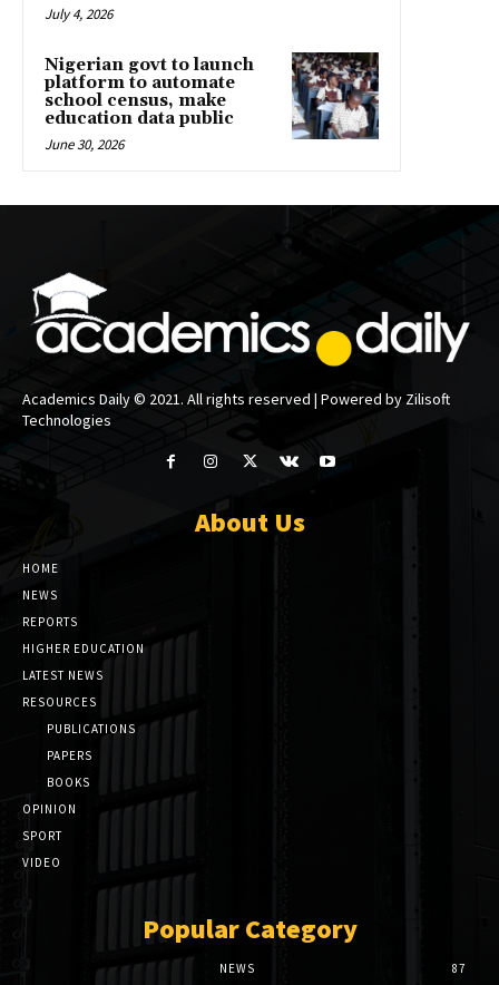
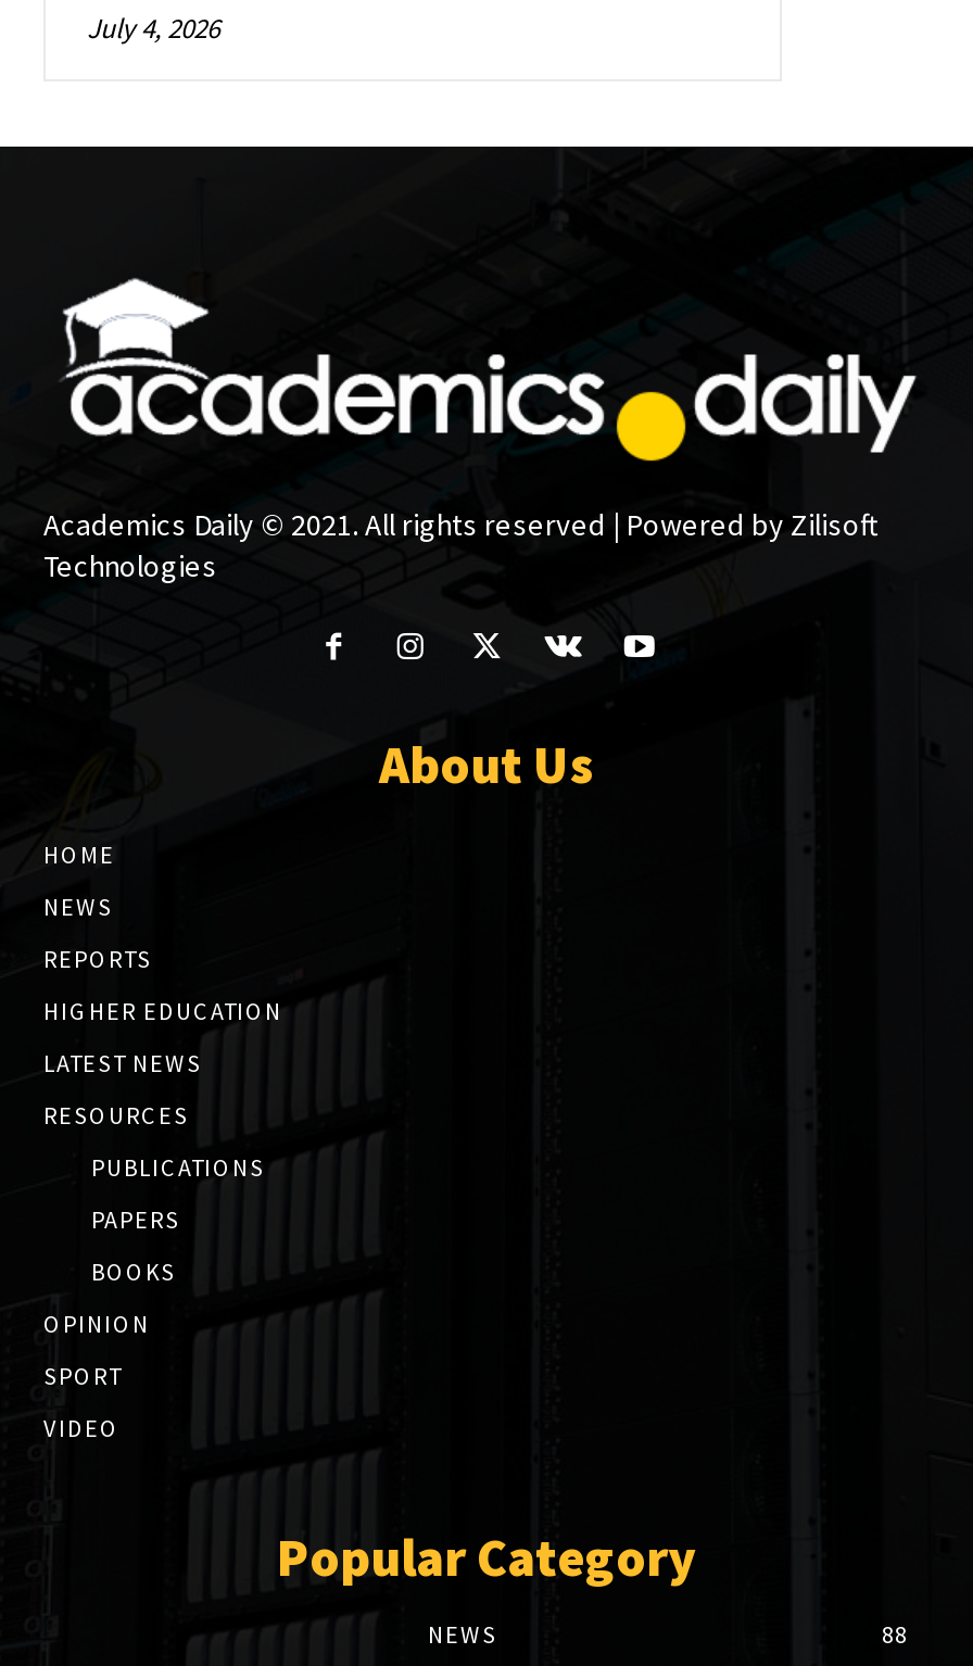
- [image]
- Nigerian govt to launch
- platform to automate
- school census, make
- education data public
- June 30, 2026

- 87
+ 88
